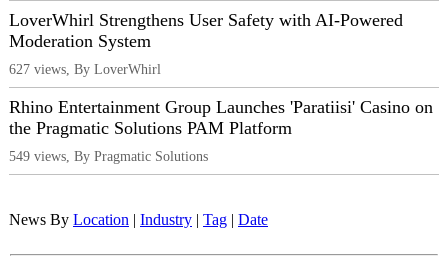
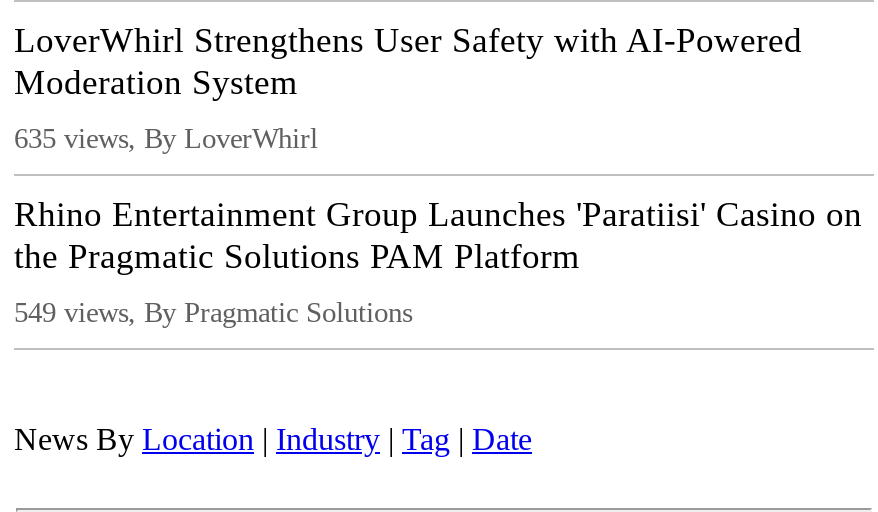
- 627 views, By LoverWhirl
+ 635 views, By LoverWhirl
